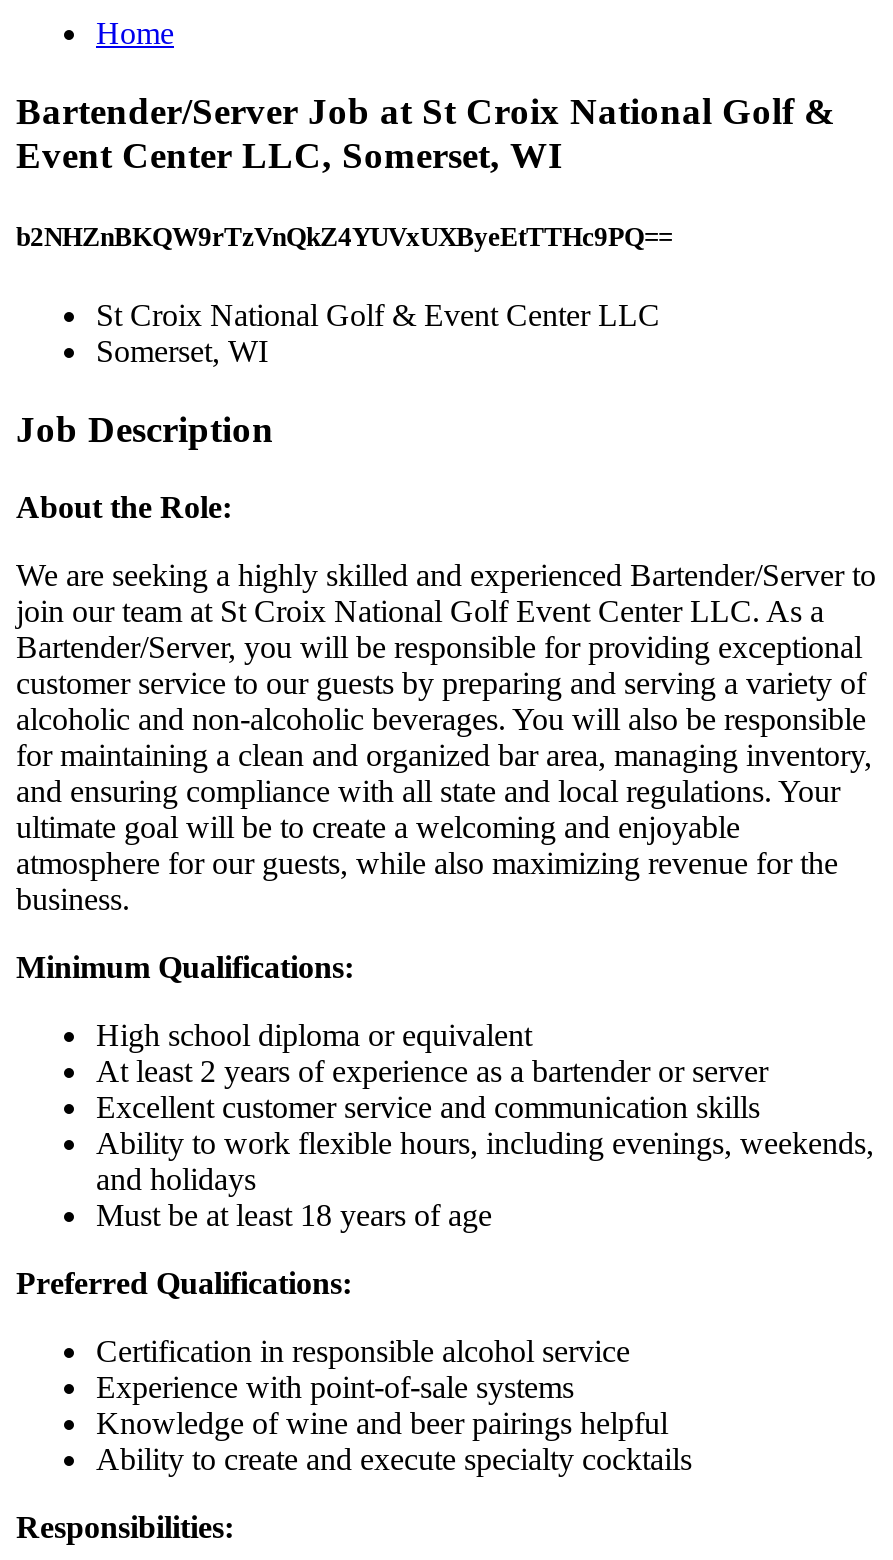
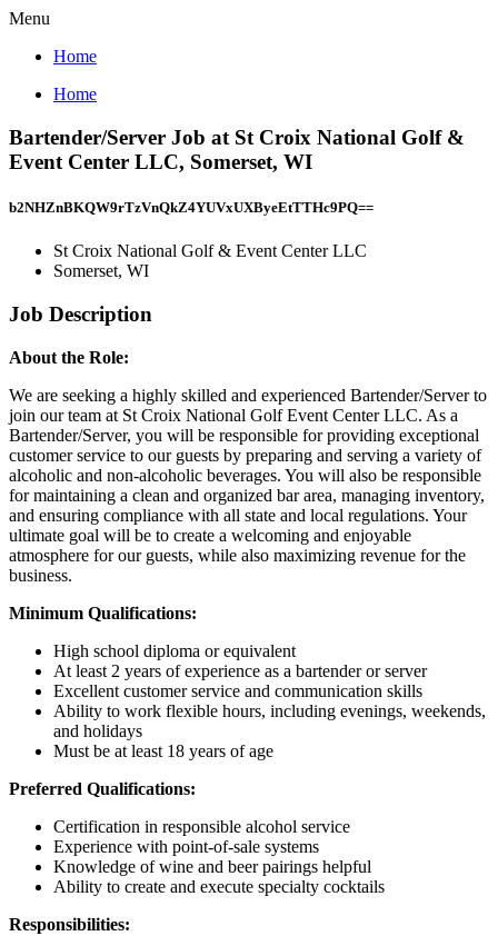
+ Menu
+ Home
